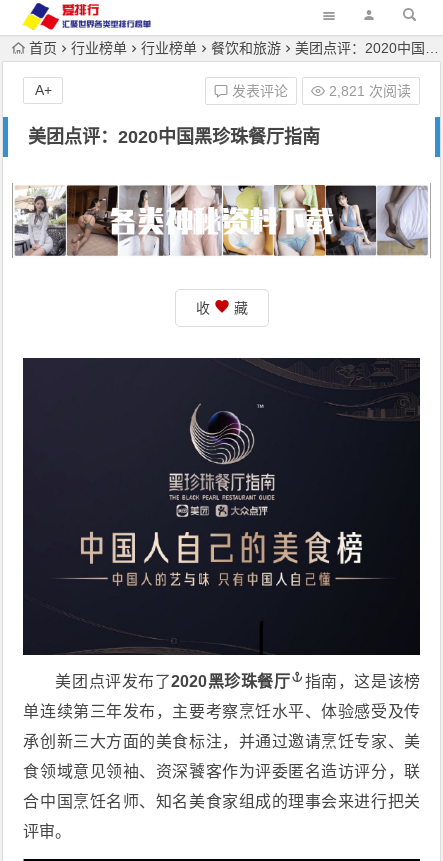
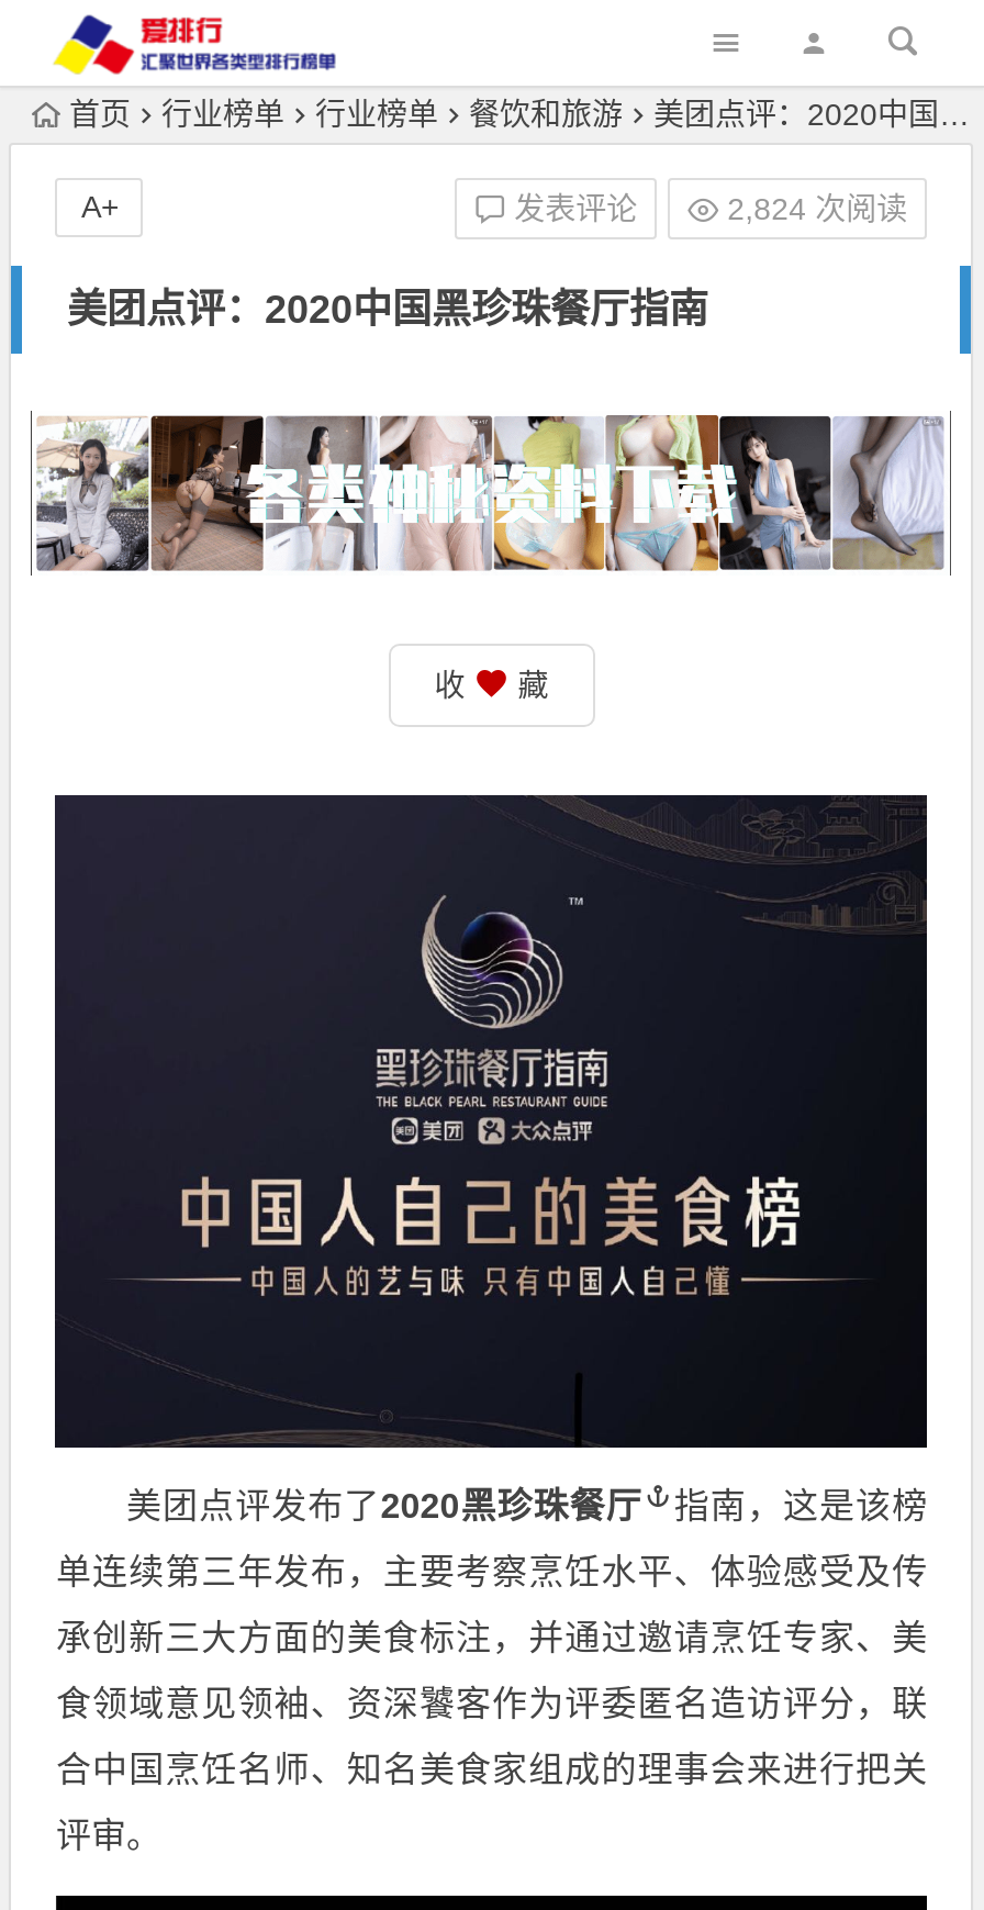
- 2,821 次阅读
+ 2,824 次阅读
